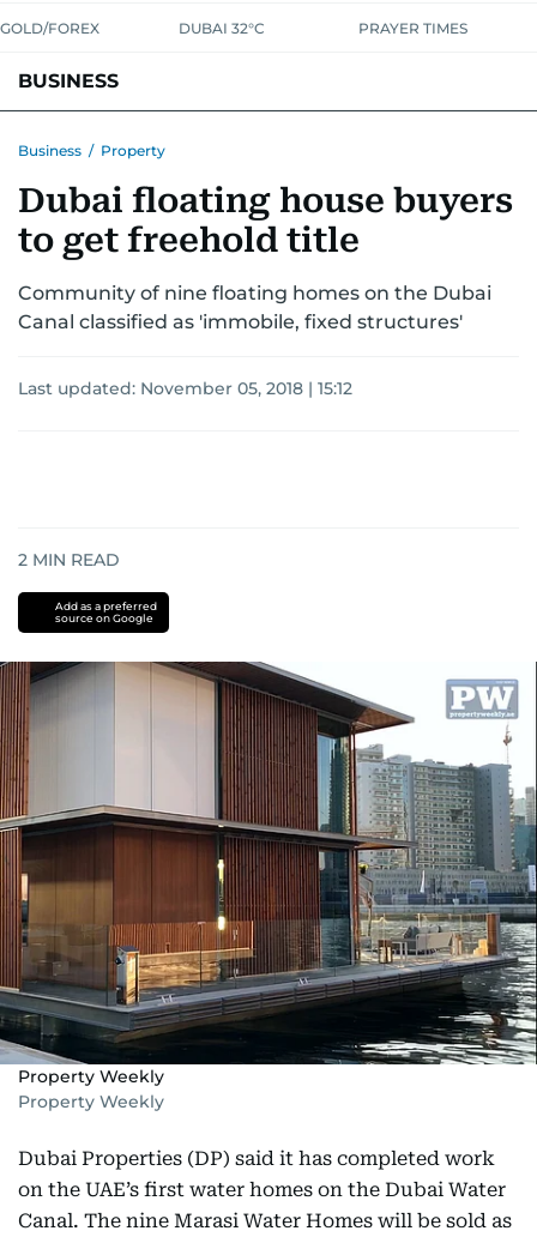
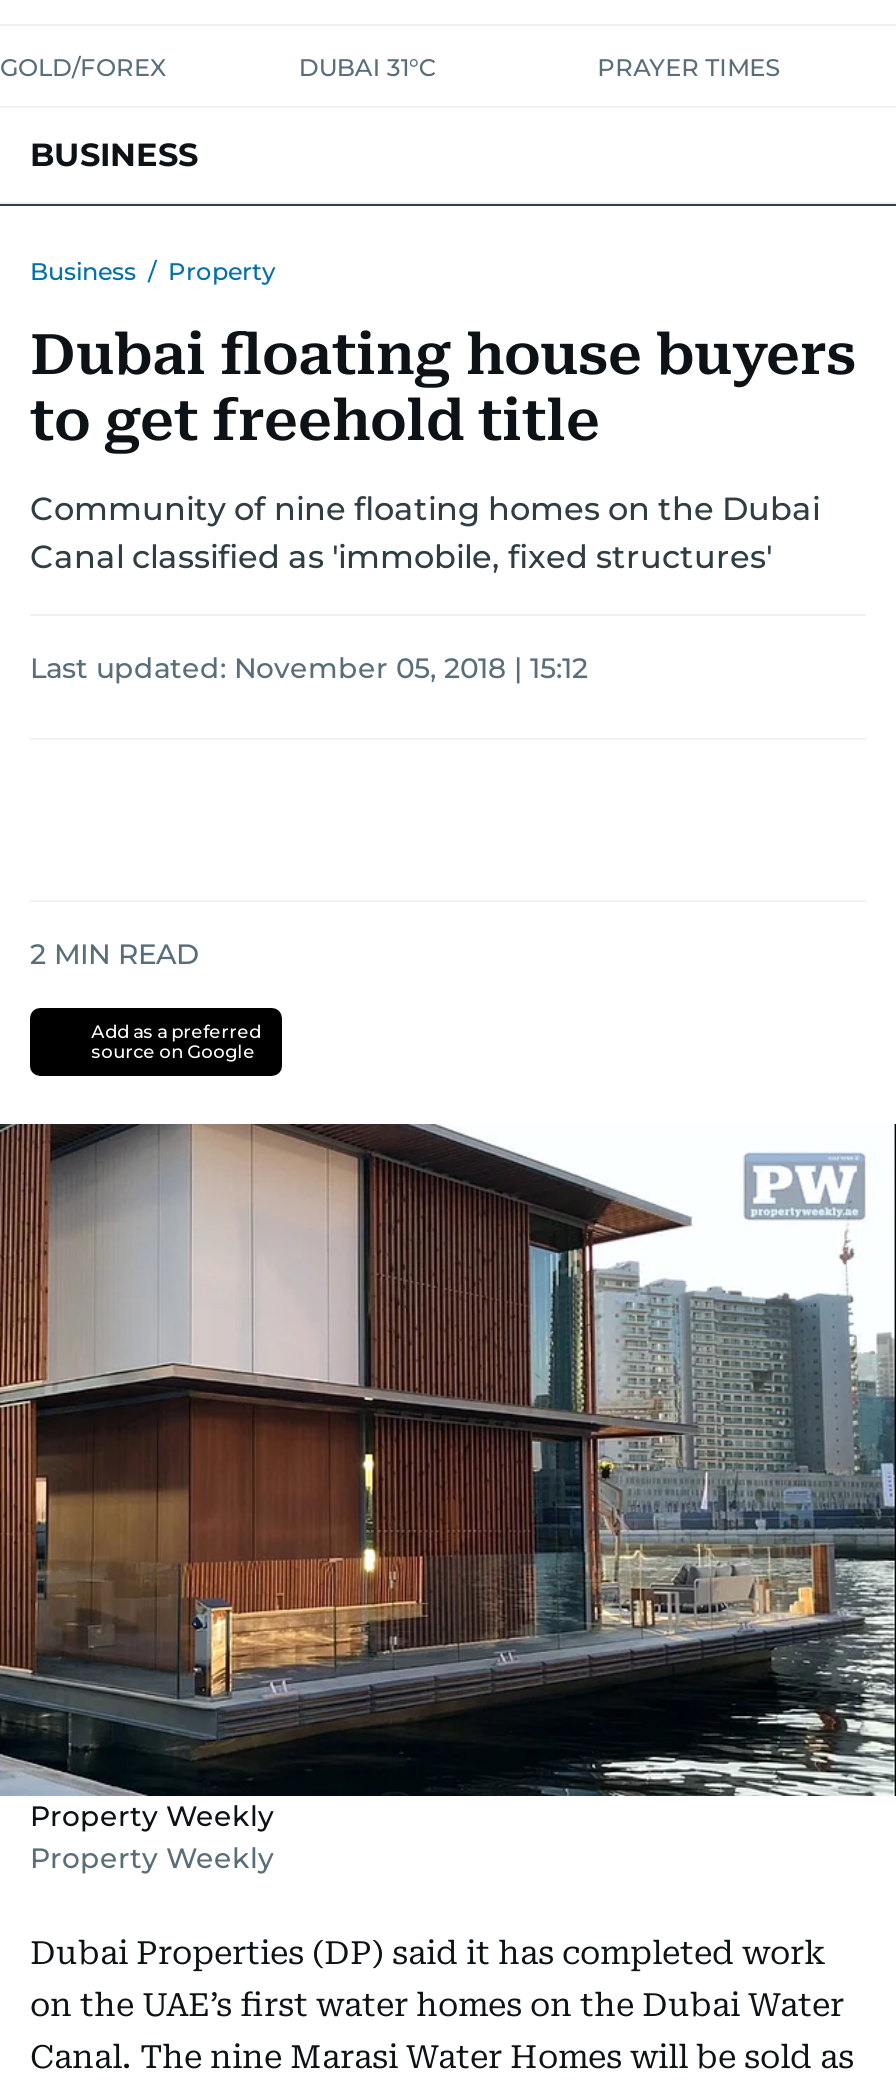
- DUBAI 32°C
+ DUBAI 31°C
